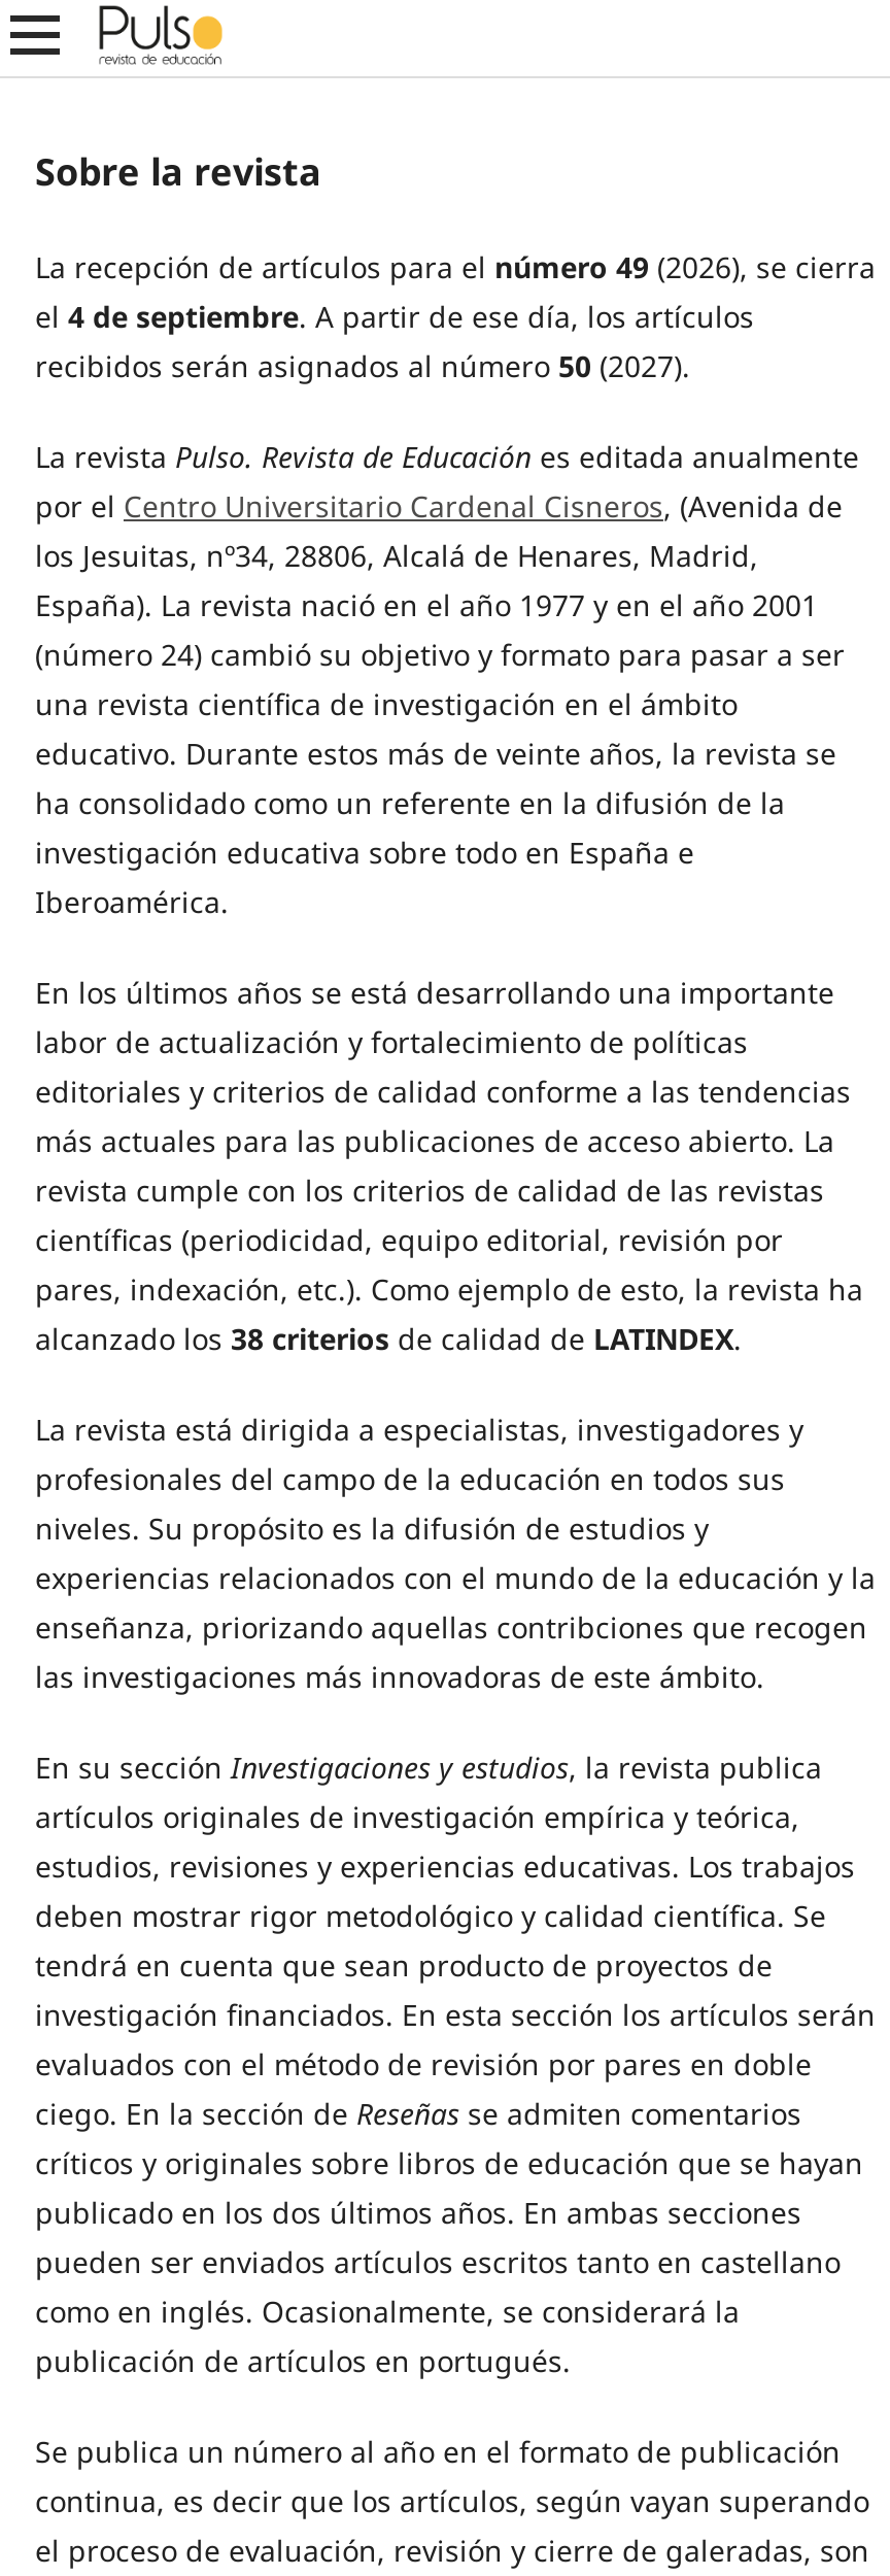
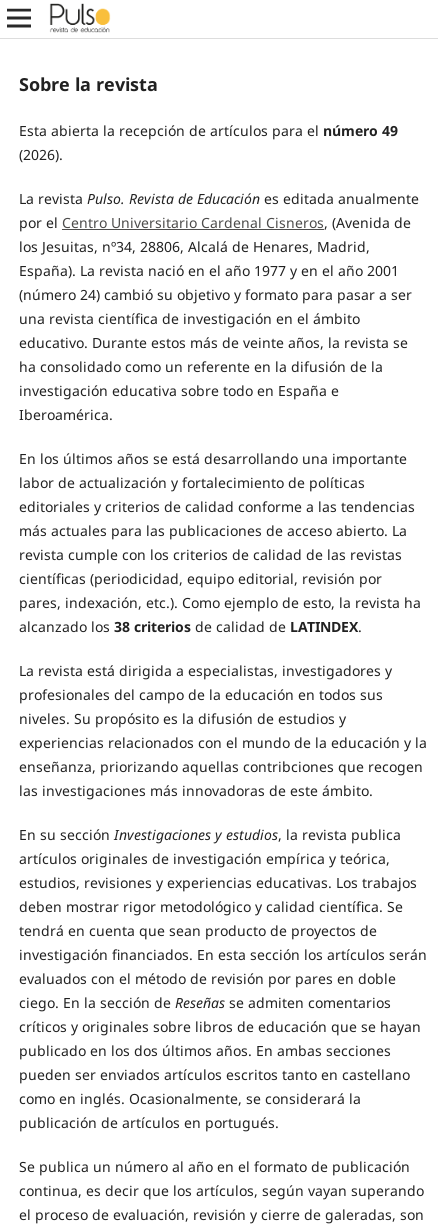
- La recepción de artículos para el número 49 (2026), se cierra
- el 4 de septiembre. A partir de ese día, los artículos
- recibidos serán asignados al número 50 (2027).
+ Esta abierta la recepción de artículos para el número 49
+ (2026).
